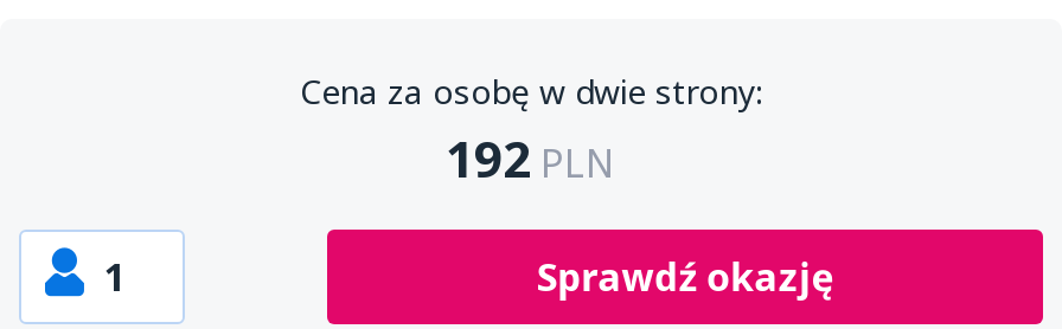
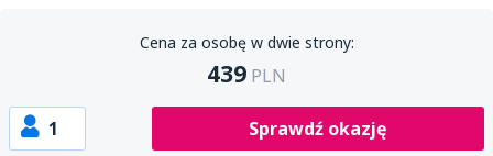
- 192 PLN
+ 439 PLN
